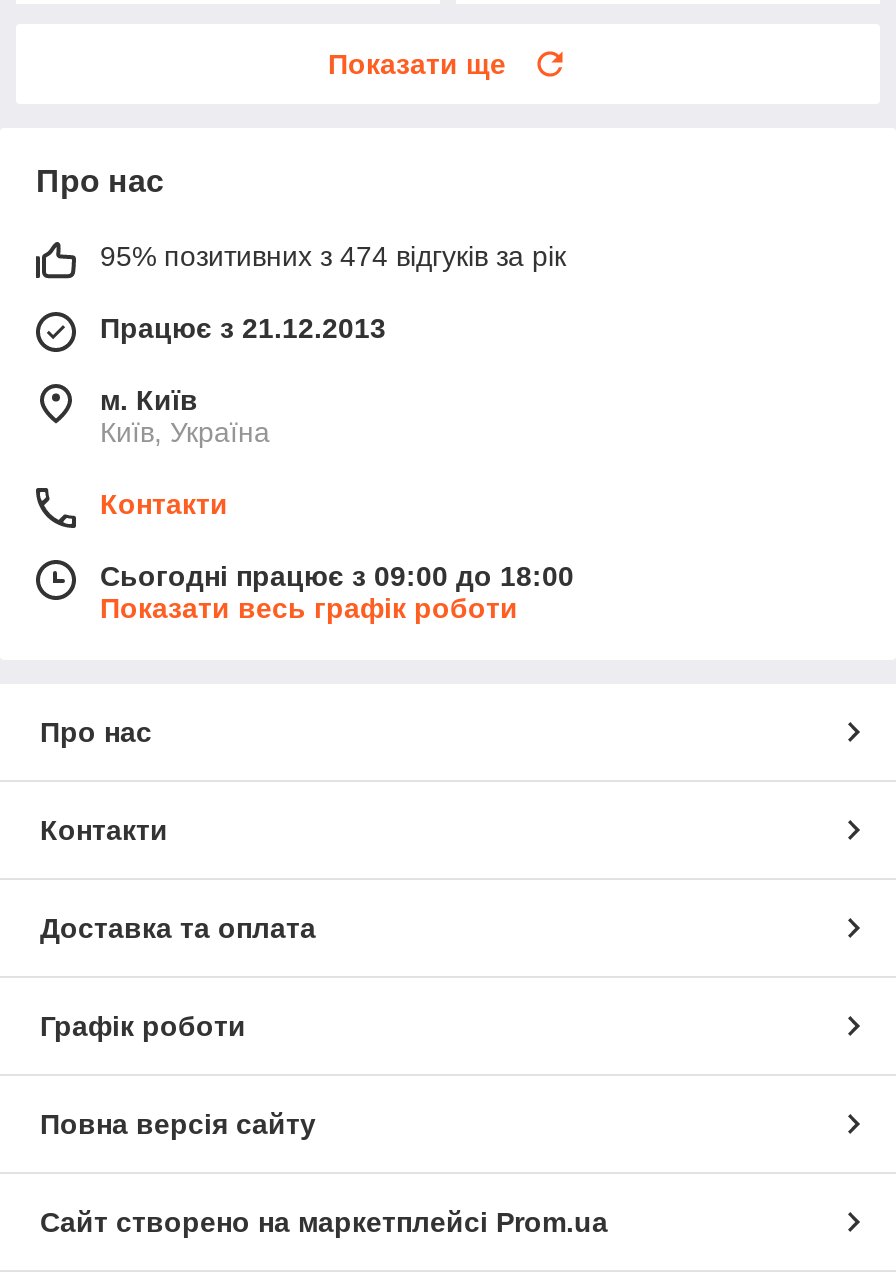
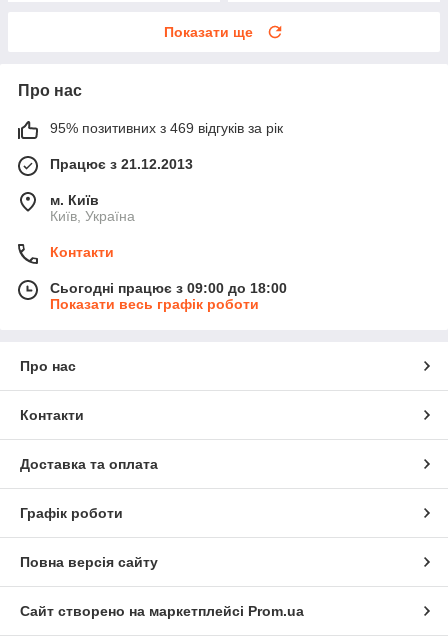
- 95% позитивних з 474 відгуків за рік
+ 95% позитивних з 469 відгуків за рік
